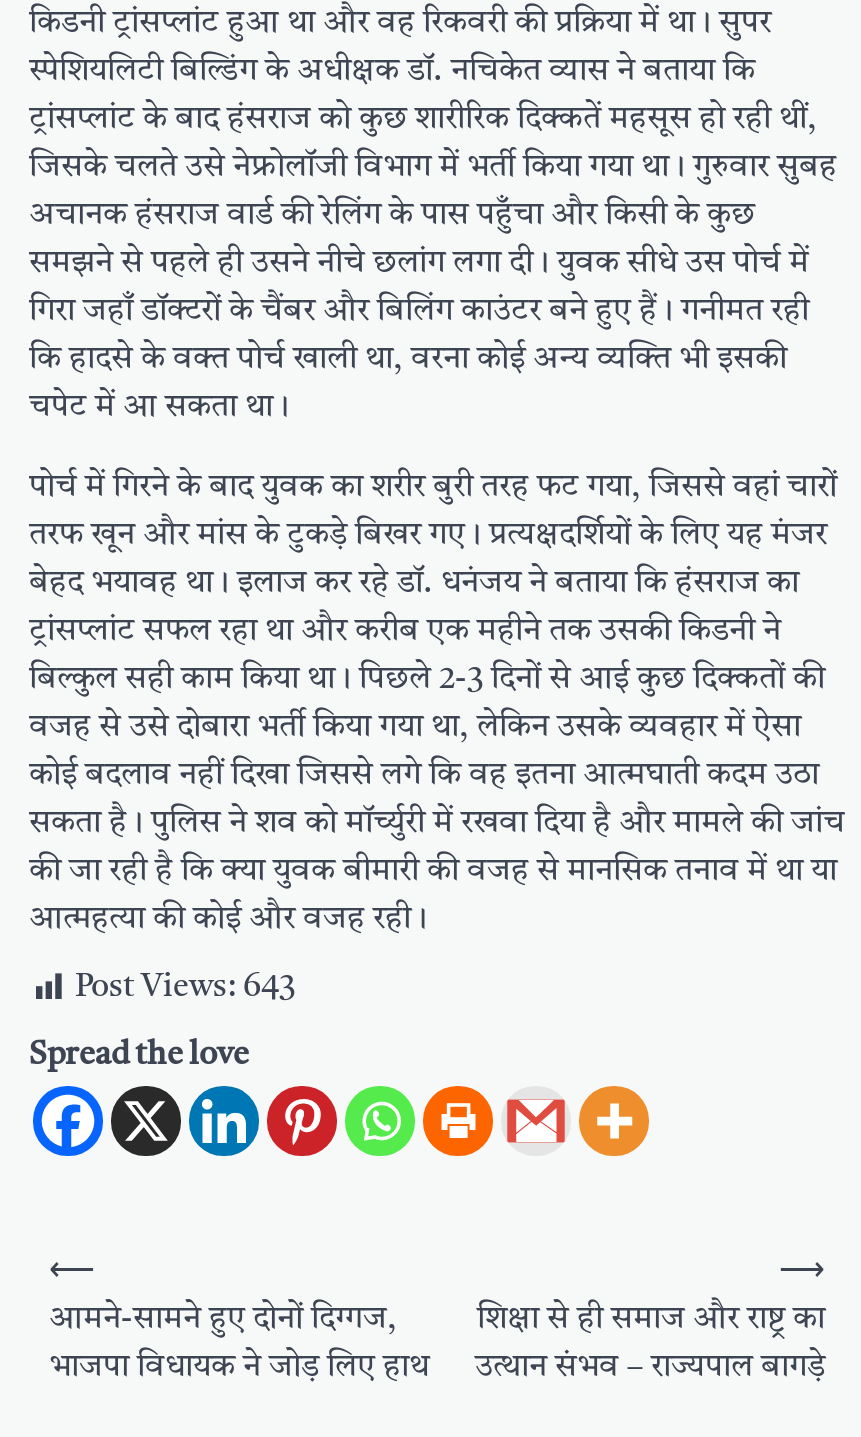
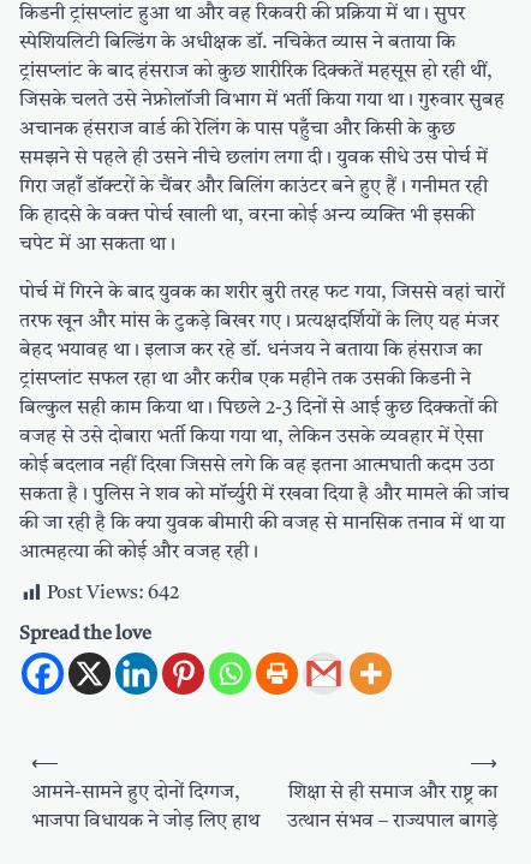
- Post Views: 643
+ Post Views: 642
